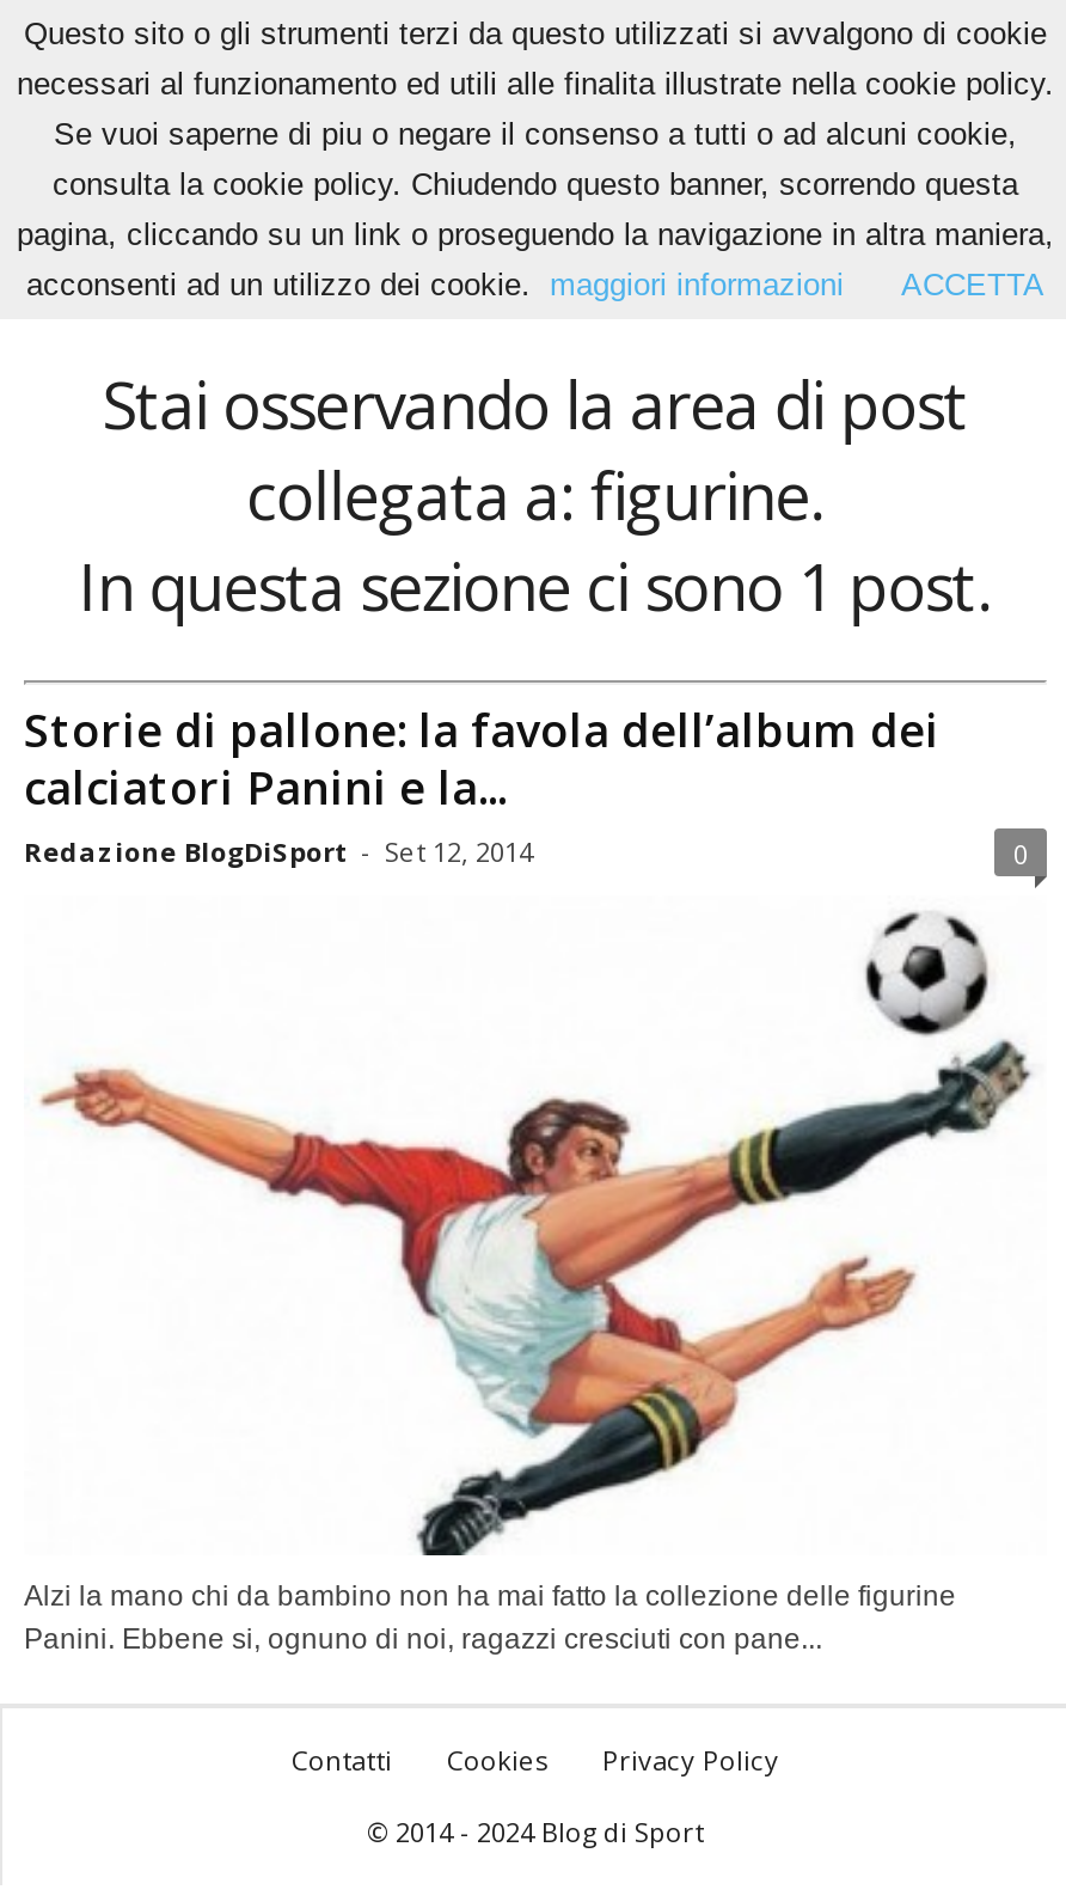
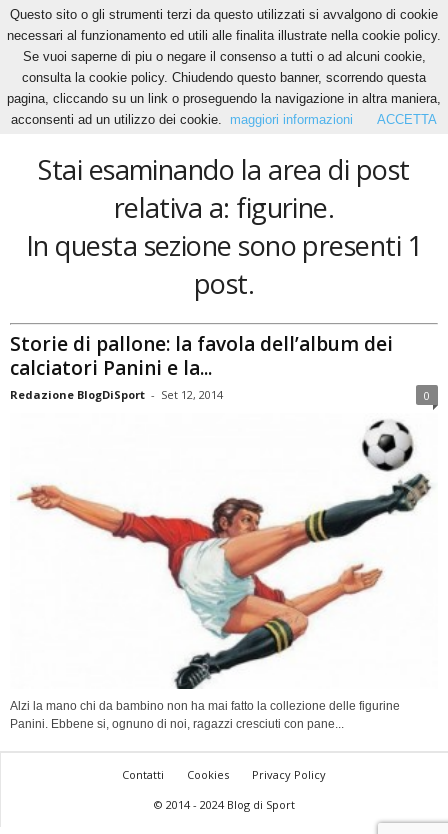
- Stai osservando la area di post
- collegata a: figurine.
- In questa sezione ci sono 1 post.
+ Stai esaminando la area di post
+ relativa a: figurine.
+ In questa sezione sono presenti 1
+ post.
